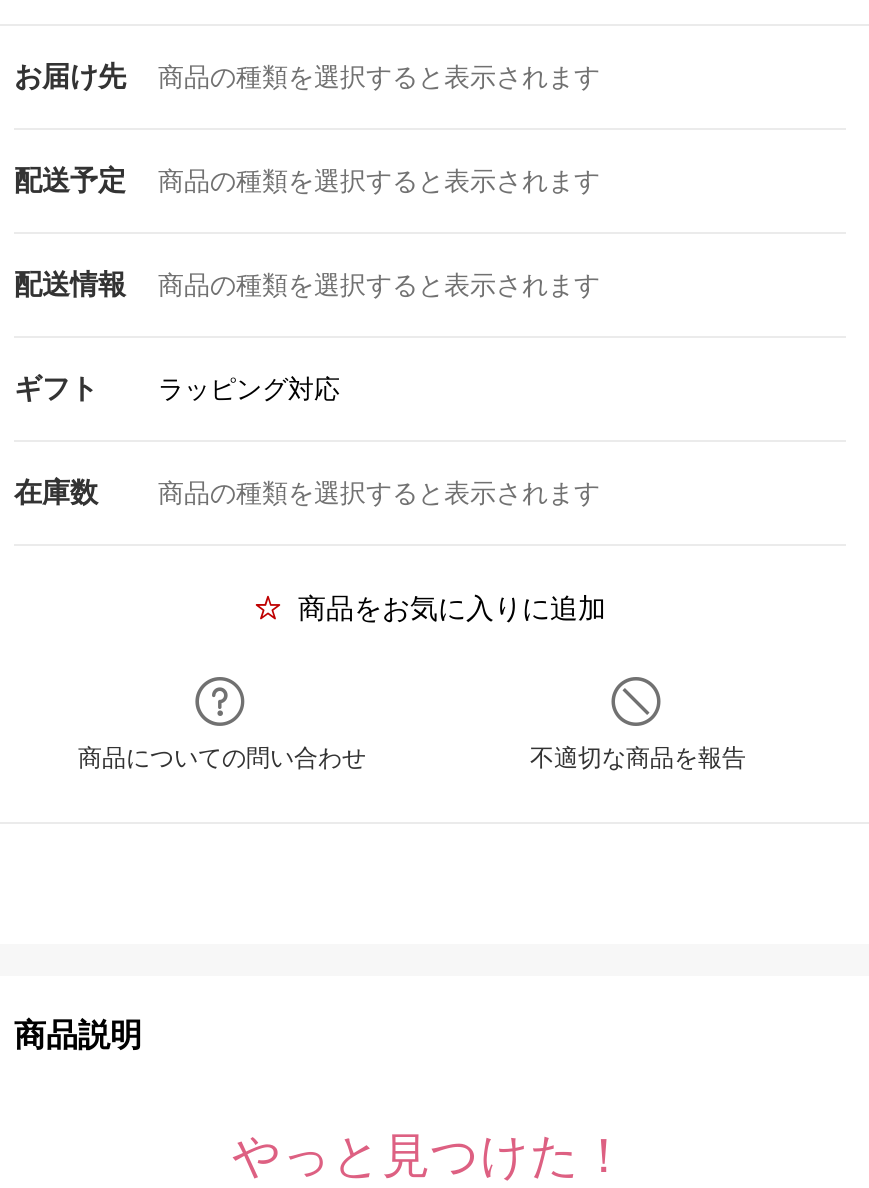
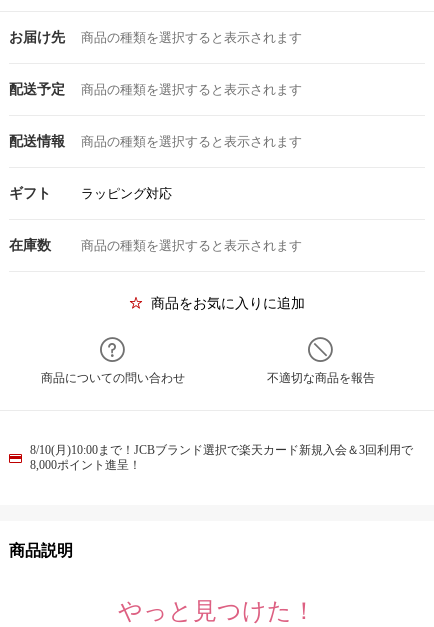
+ 8/10(月)10:00まで！JCBブランド選択で楽天カード新規入会＆3回利用で
+ 8,000ポイント進呈！
